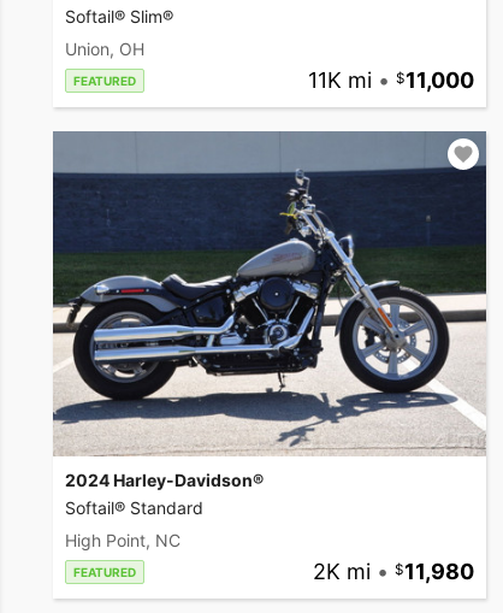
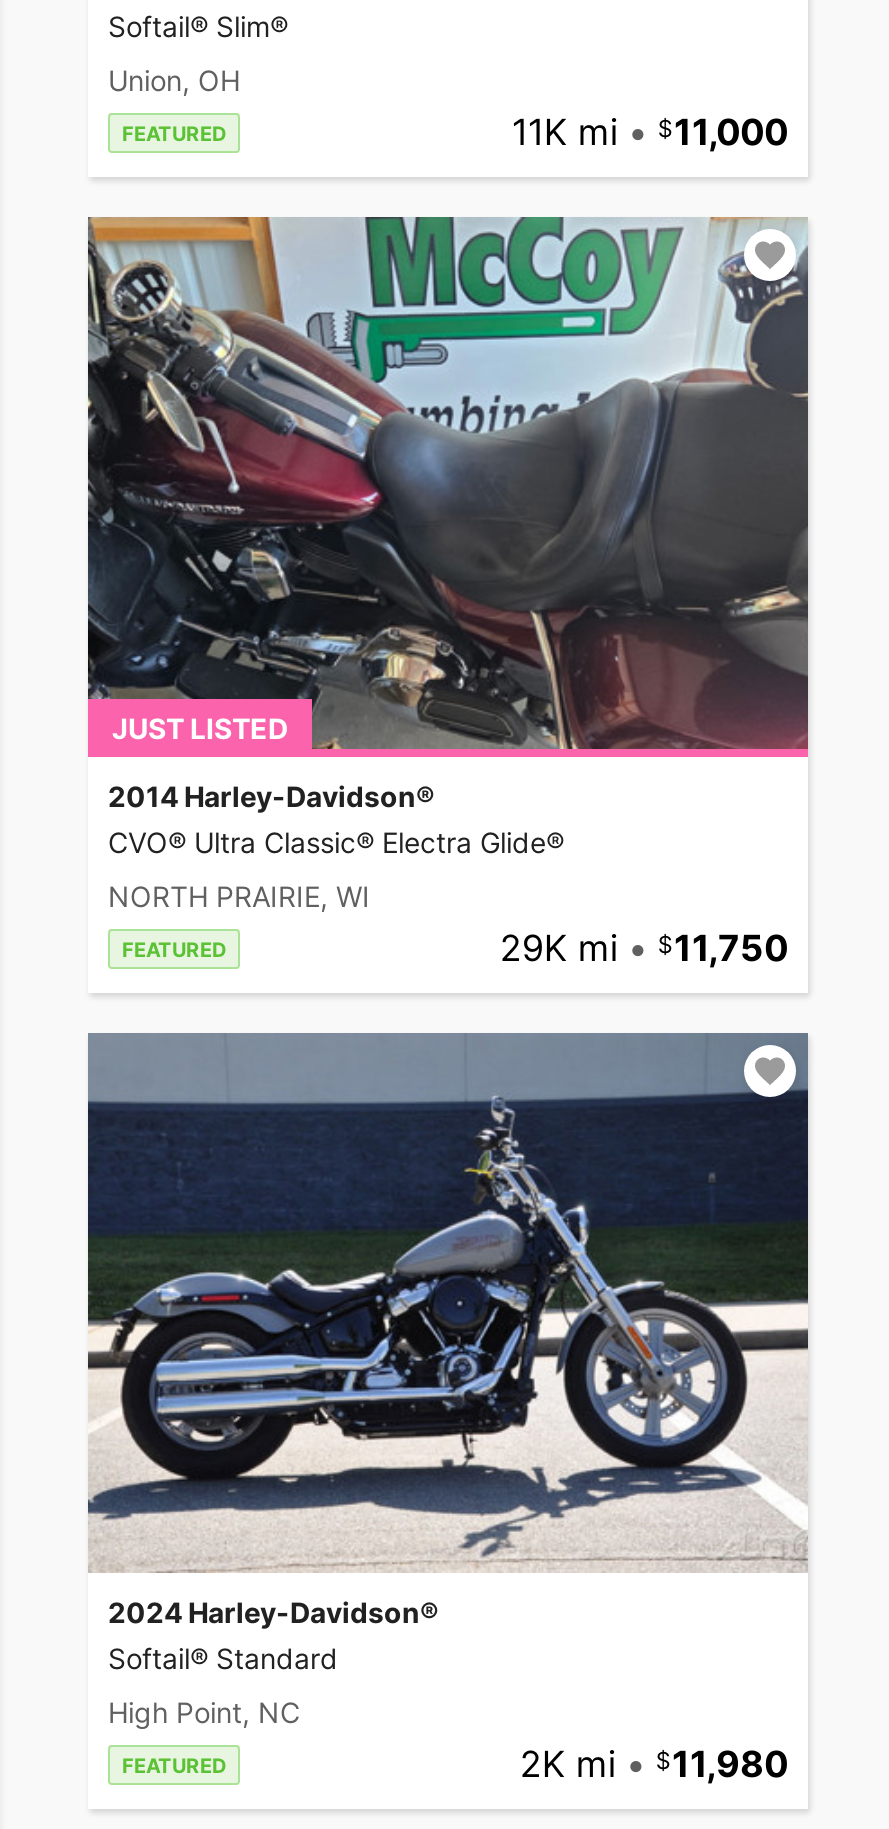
+ [image]
+ JUST LISTED
+ 2014 Harley-Davidson®
+ CVO® Ultra Classic® Electra Glide®
+ NORTH PRAIRIE, WI
+ FEATURED
+ 29K mi •
+ 11,750
